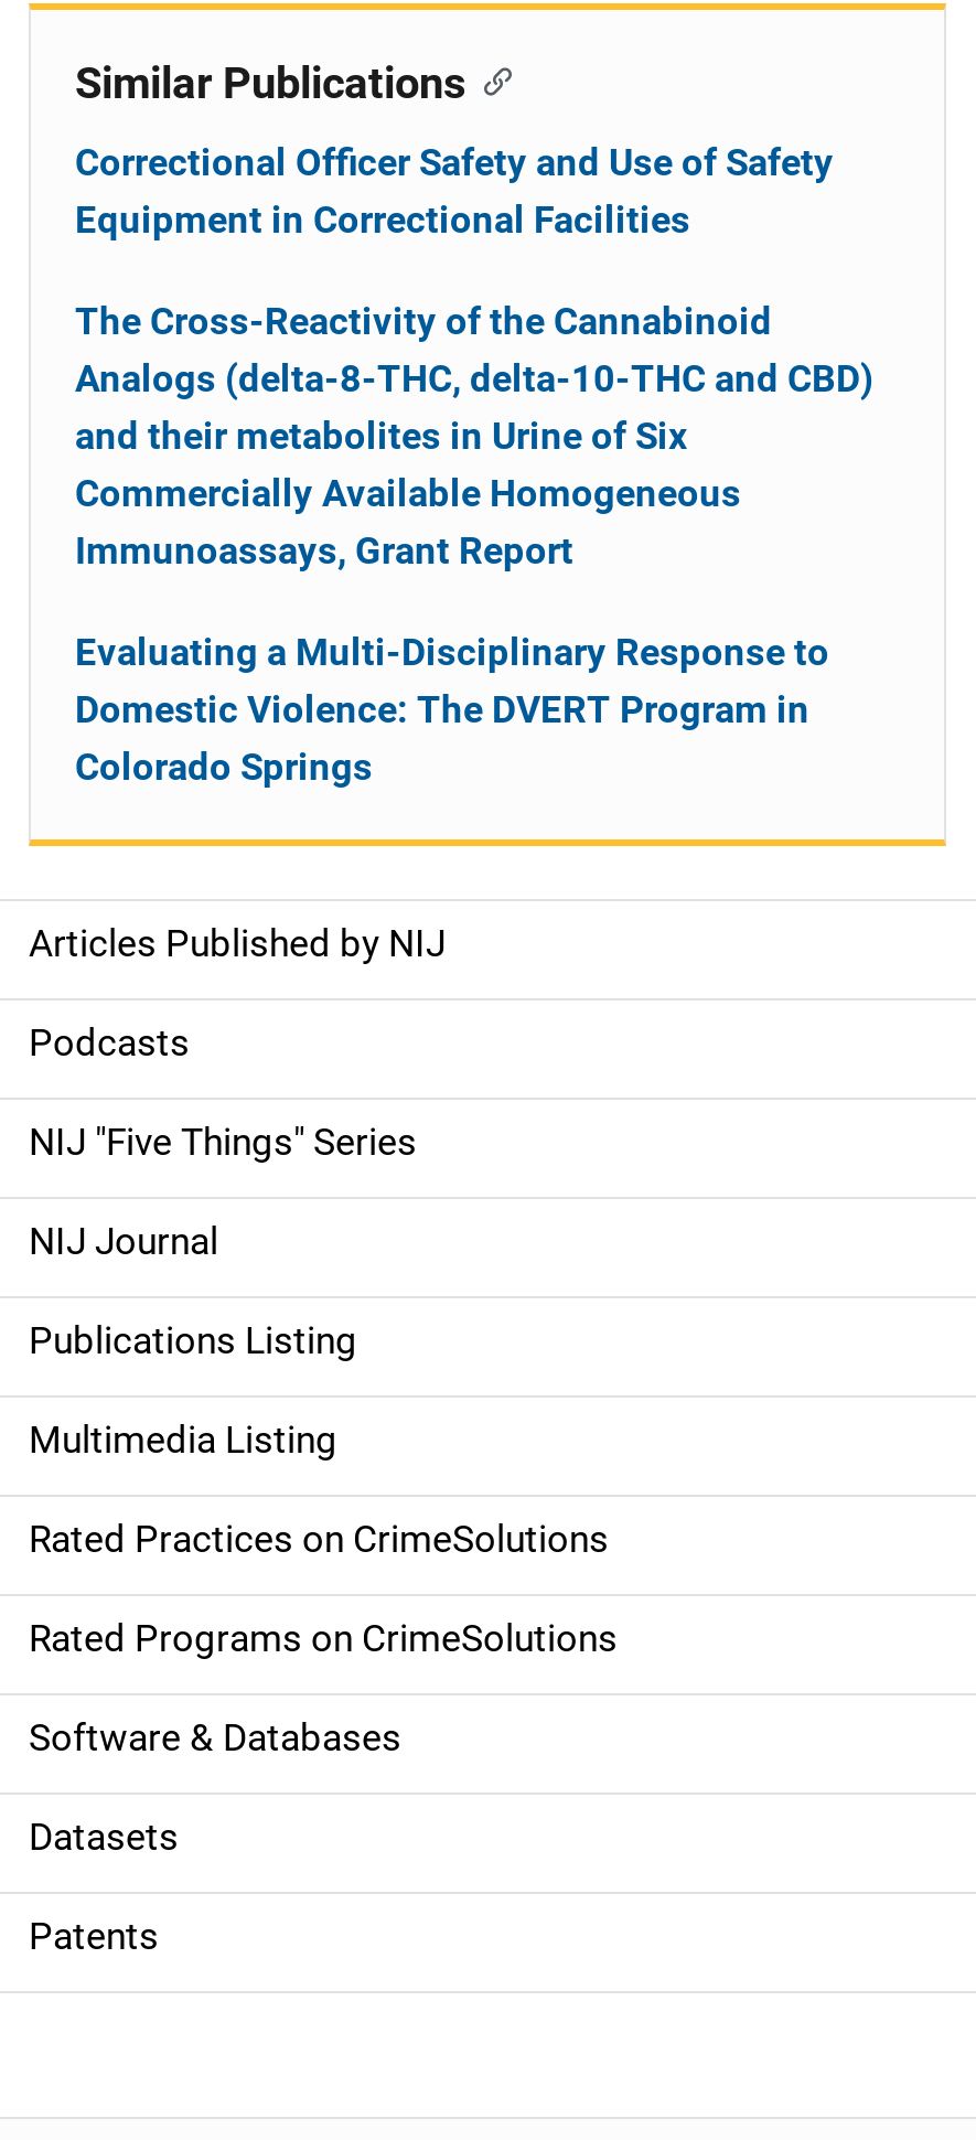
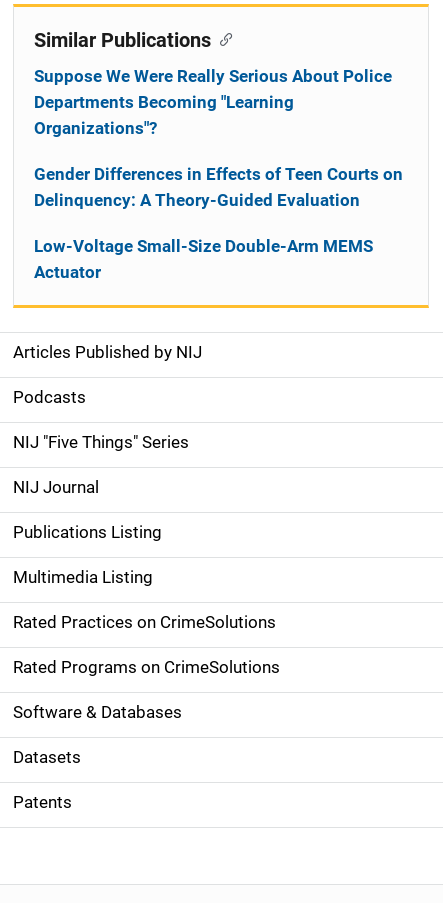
- Correctional Officer Safety and Use of Safety
- Equipment in Correctional Facilities
+ Suppose We Were Really Serious About Police
+ Departments Becoming "Learning
+ Organizations"?

- The Cross-Reactivity of the Cannabinoid
- Analogs (delta-8-THC, delta-10-THC and CBD)
- and their metabolites in Urine of Six
- Commercially Available Homogeneous
- Immunoassays, Grant Report
+ Gender Differences in Effects of Teen Courts on
+ Delinquency: A Theory-Guided Evaluation

- Evaluating a Multi-Disciplinary Response to
- Domestic Violence: The DVERT Program in
- Colorado Springs
+ Low-Voltage Small-Size Double-Arm MEMS
+ Actuator
